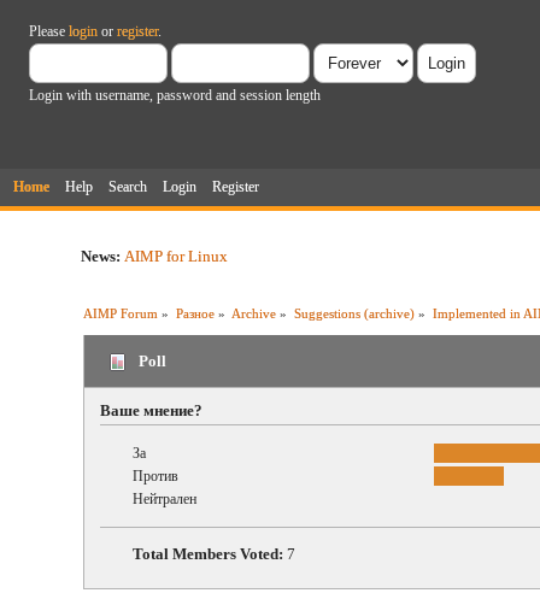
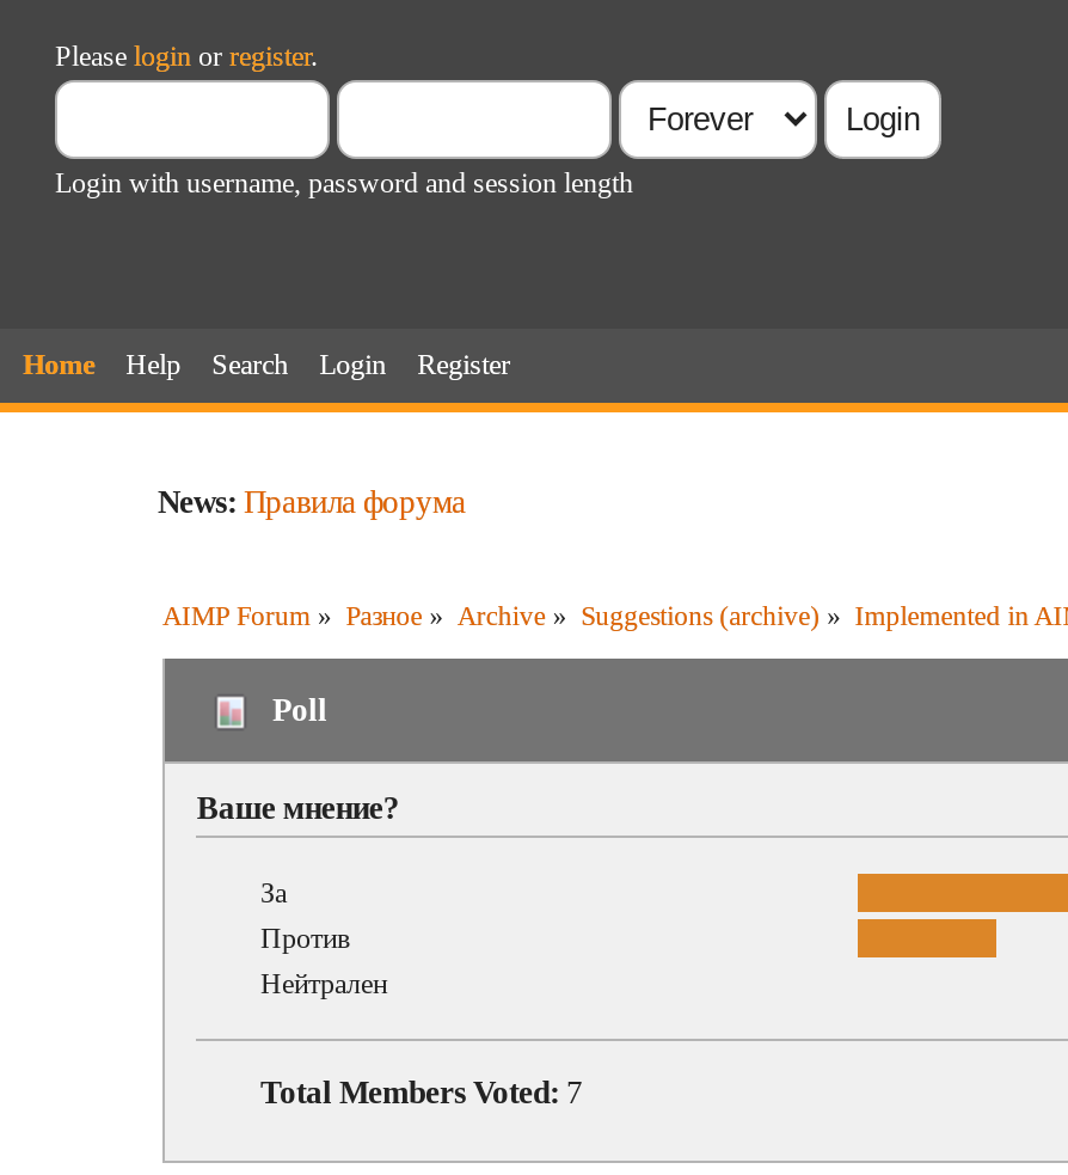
- News: AIMP for Linux
+ News: Правила форума
